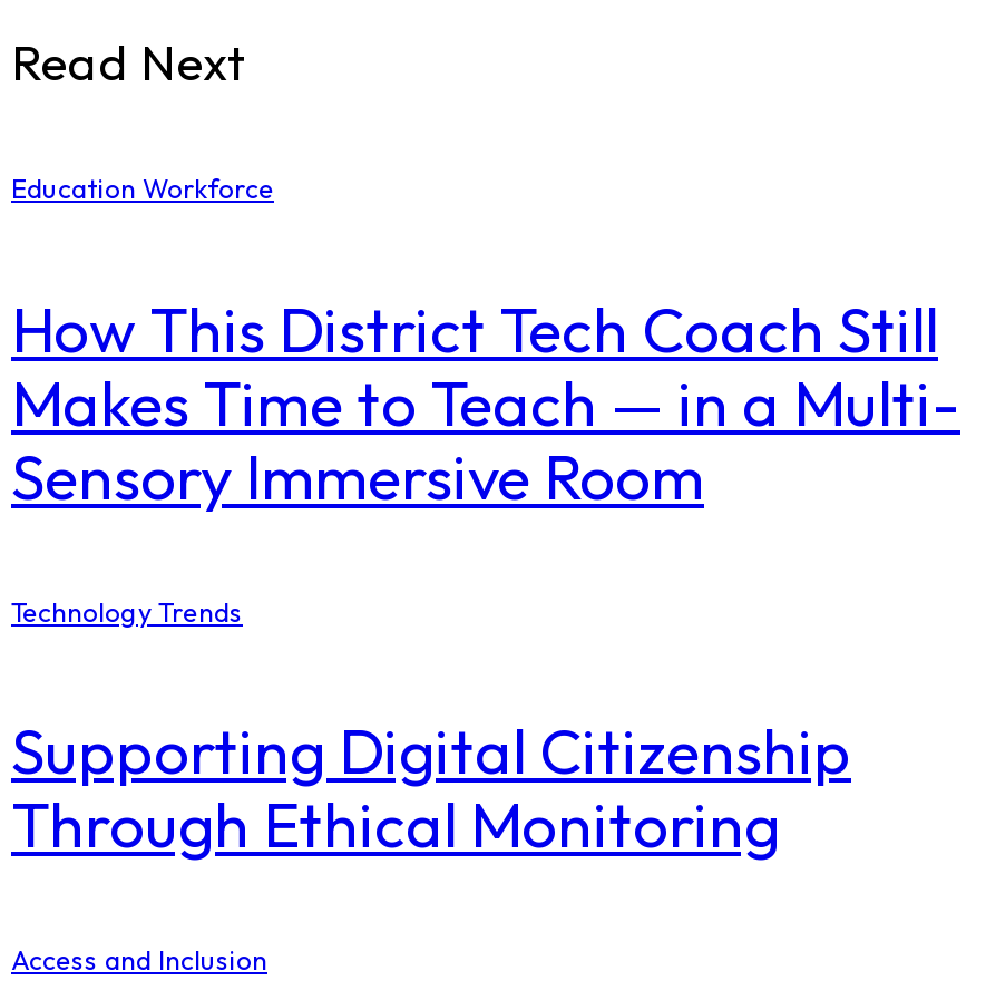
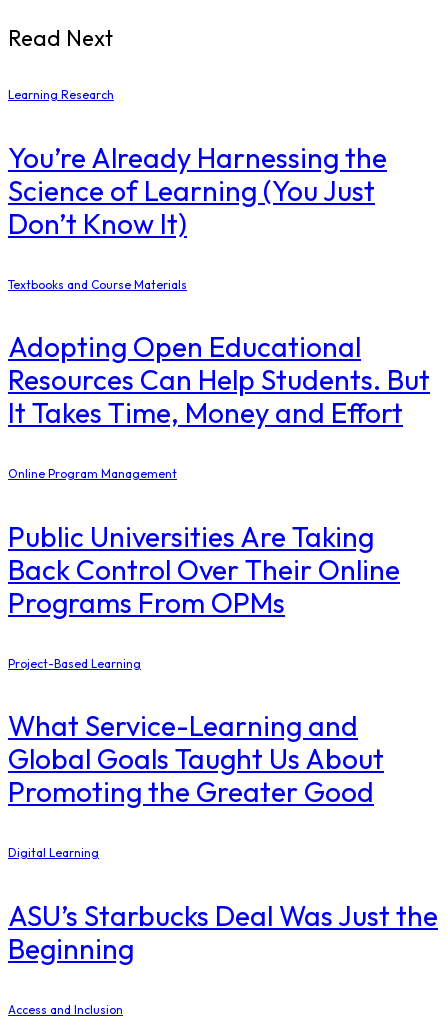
- Education Workforce
- How This District Tech Coach Still
- Makes Time to Teach — in a Multi-
- Sensory Immersive Room
- Technology Trends
- Supporting Digital Citizenship
- Through Ethical Monitoring
+ Learning Research
+ You’re Already Harnessing the
+ Science of Learning (You Just
+ Don’t Know It)
+ Textbooks and Course Materials
+ Adopting Open Educational
+ Resources Can Help Students. But
+ It Takes Time, Money and Effort
+ Online Program Management
+ Public Universities Are Taking
+ Back Control Over Their Online
+ Programs From OPMs
+ Project-Based Learning
+ What Service-Learning and
+ Global Goals Taught Us About
+ Promoting the Greater Good
+ Digital Learning
+ ASU’s Starbucks Deal Was Just the
+ Beginning
